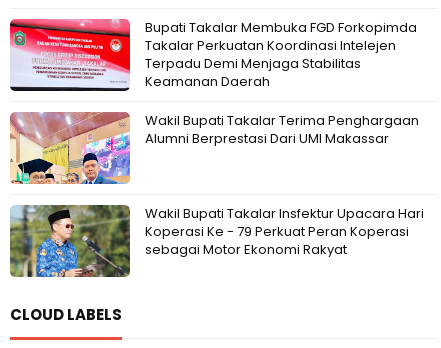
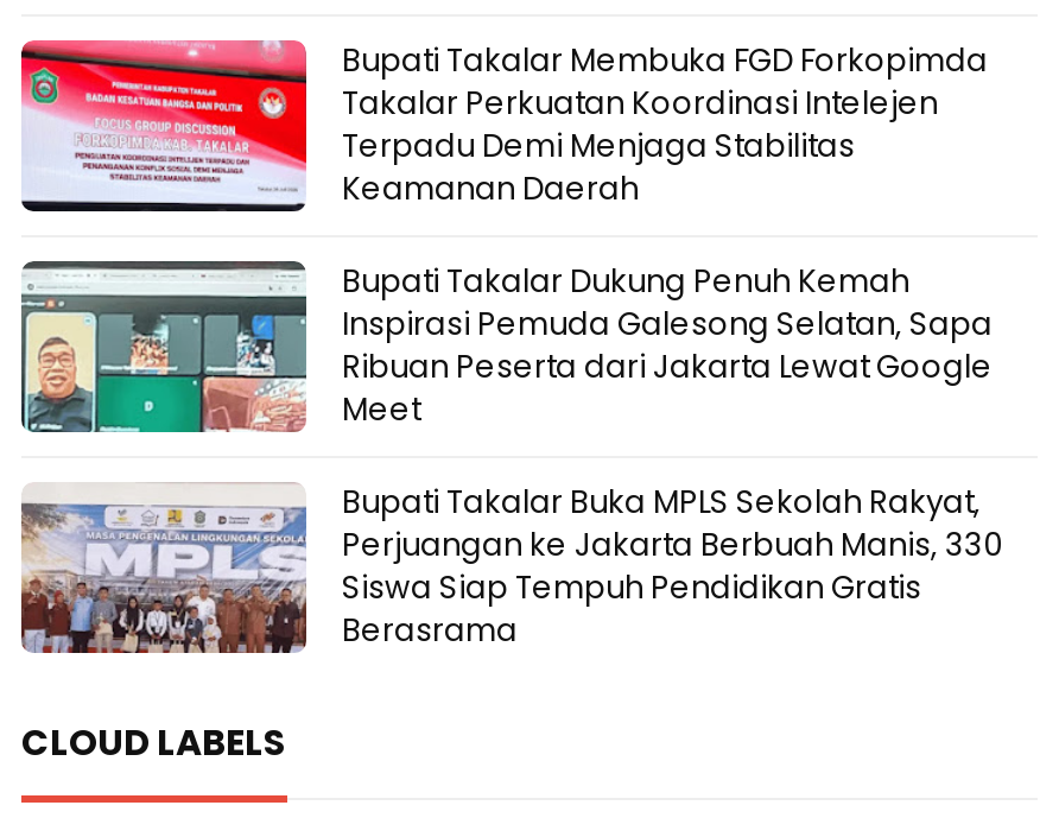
- [image]
- Wakil Bupati Takalar Terima Penghargaan
- Alumni Berprestasi Dari UMI Makassar
+ [image]
+ Bupati Takalar Dukung Penuh Kemah
+ Inspirasi Pemuda Galesong Selatan, Sapa
+ Ribuan Peserta dari Jakarta Lewat Google
+ Meet

- [image]
- Wakil Bupati Takalar Insfektur Upacara Hari
- Koperasi Ke - 79 Perkuat Peran Koperasi
- sebagai Motor Ekonomi Rakyat
+ [image]
+ Bupati Takalar Buka MPLS Sekolah Rakyat,
+ Perjuangan ke Jakarta Berbuah Manis, 330
+ Siswa Siap Tempuh Pendidikan Gratis
+ Berasrama
